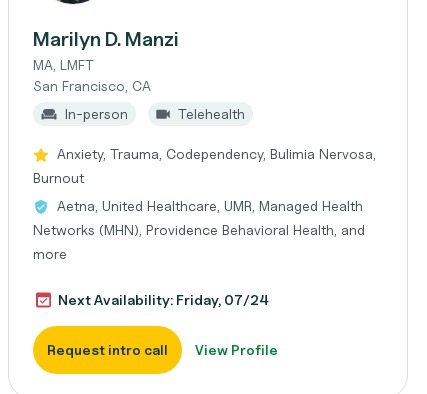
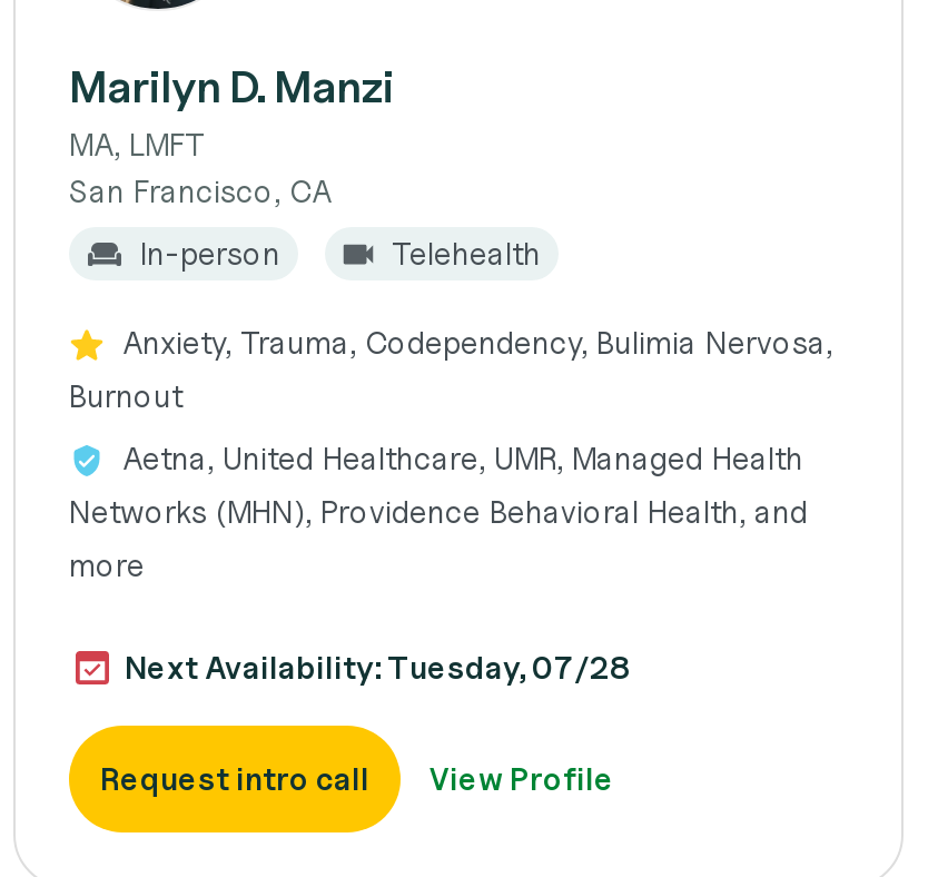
- Next Availability: Friday, 07/24
+ Next Availability: Tuesday, 07/28
